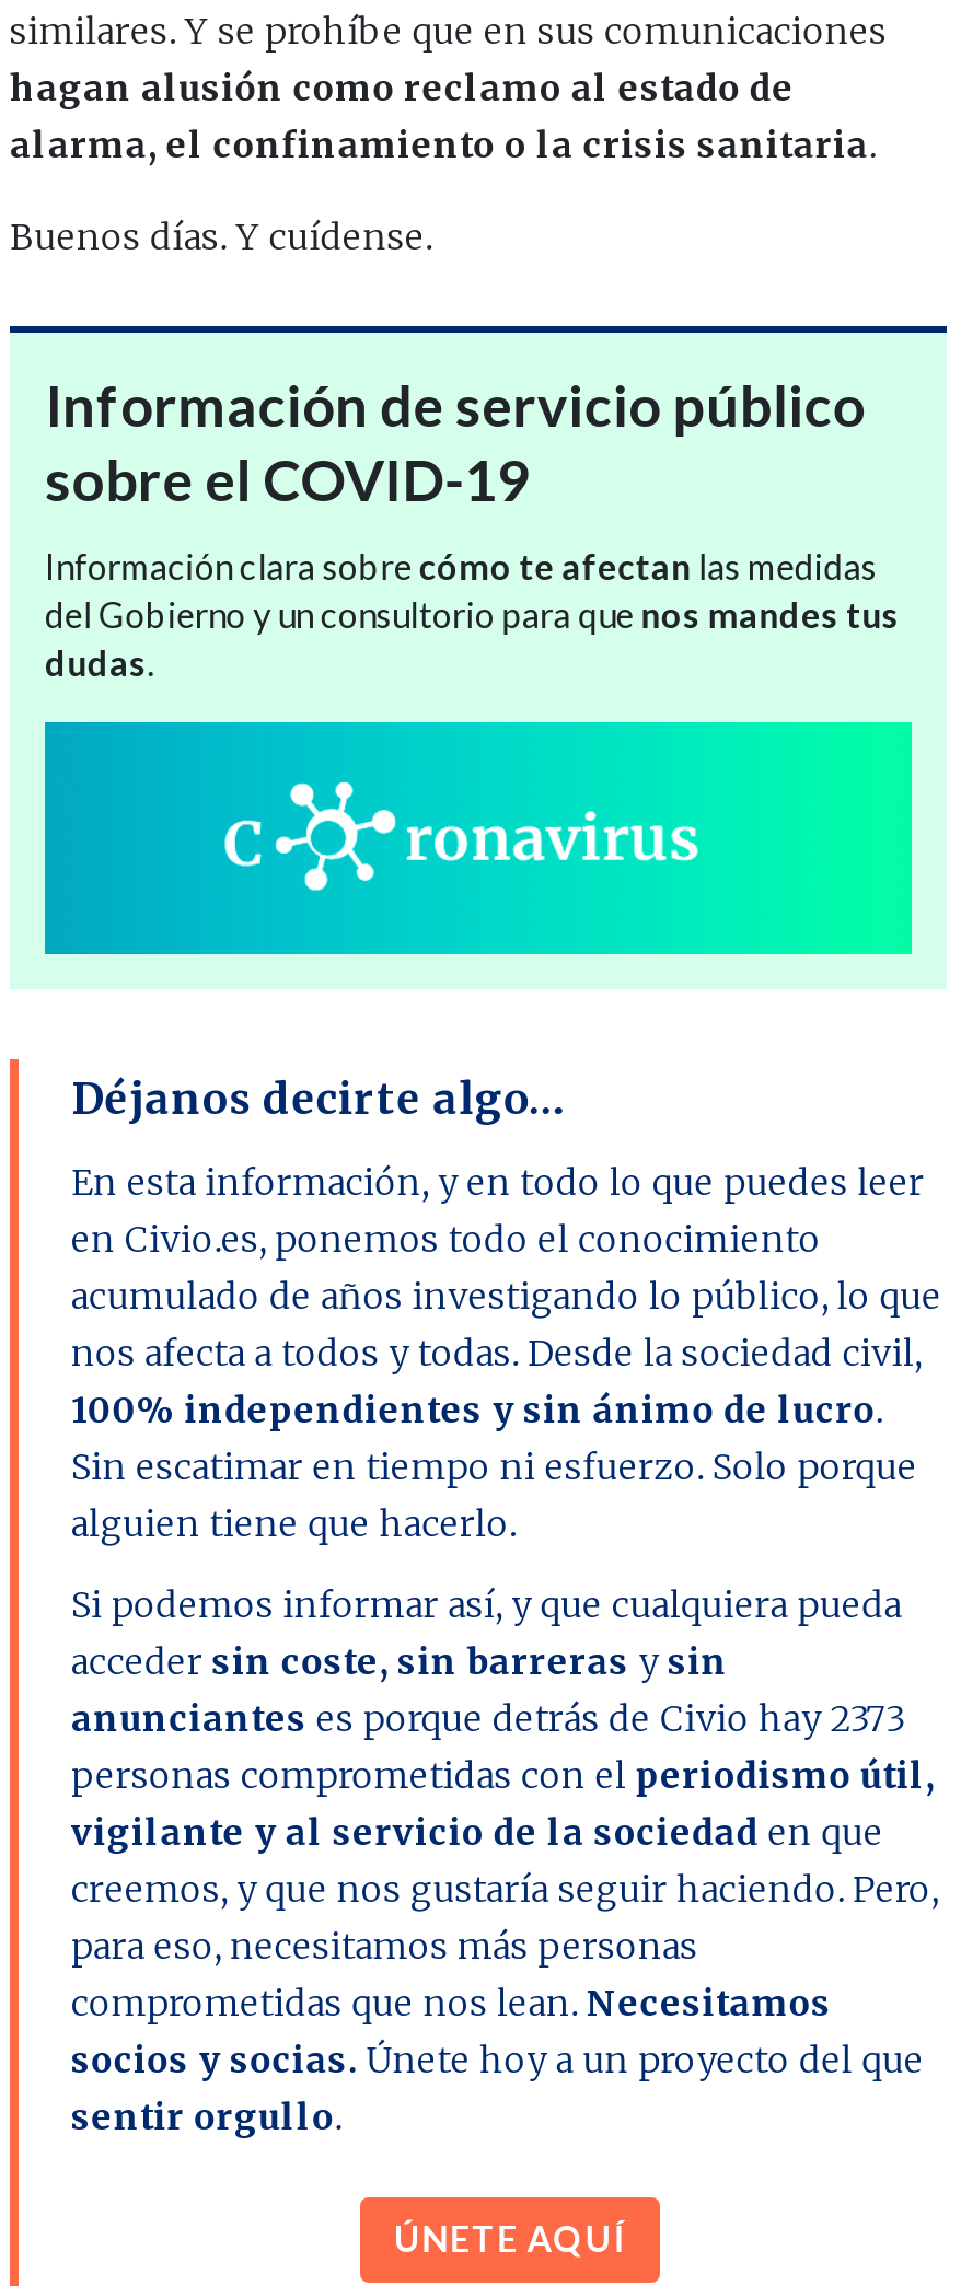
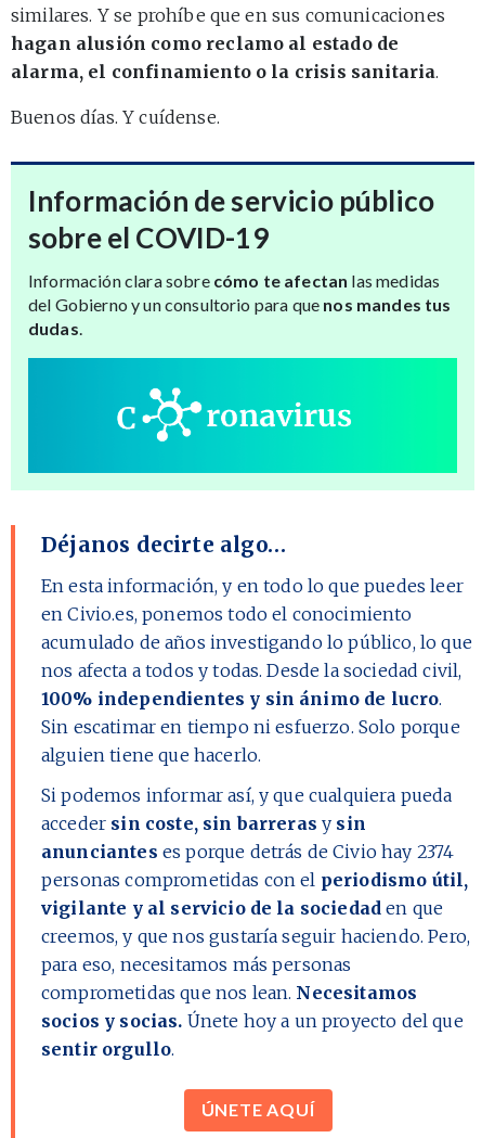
- anunciantes es porque detrás de Civio hay 2373
+ anunciantes es porque detrás de Civio hay 2374
